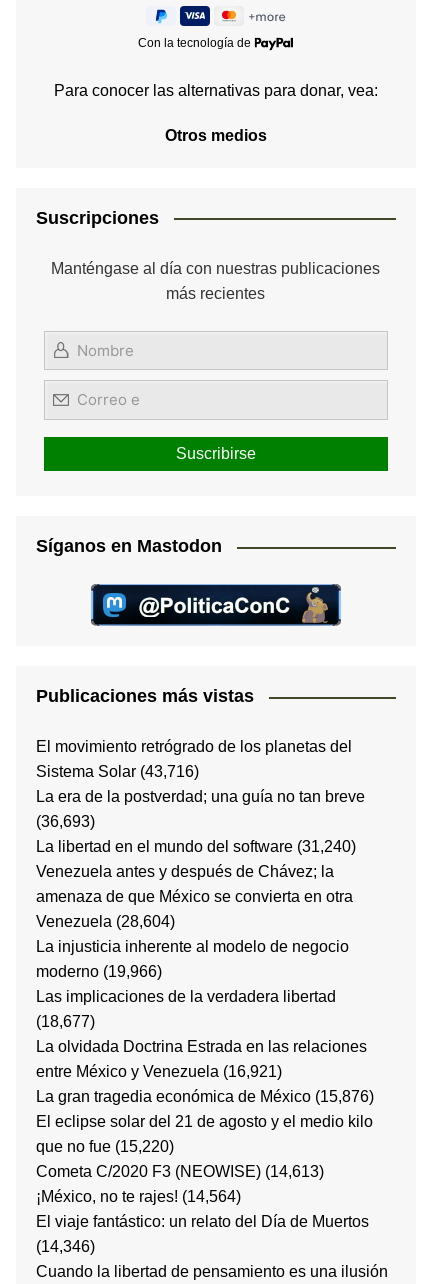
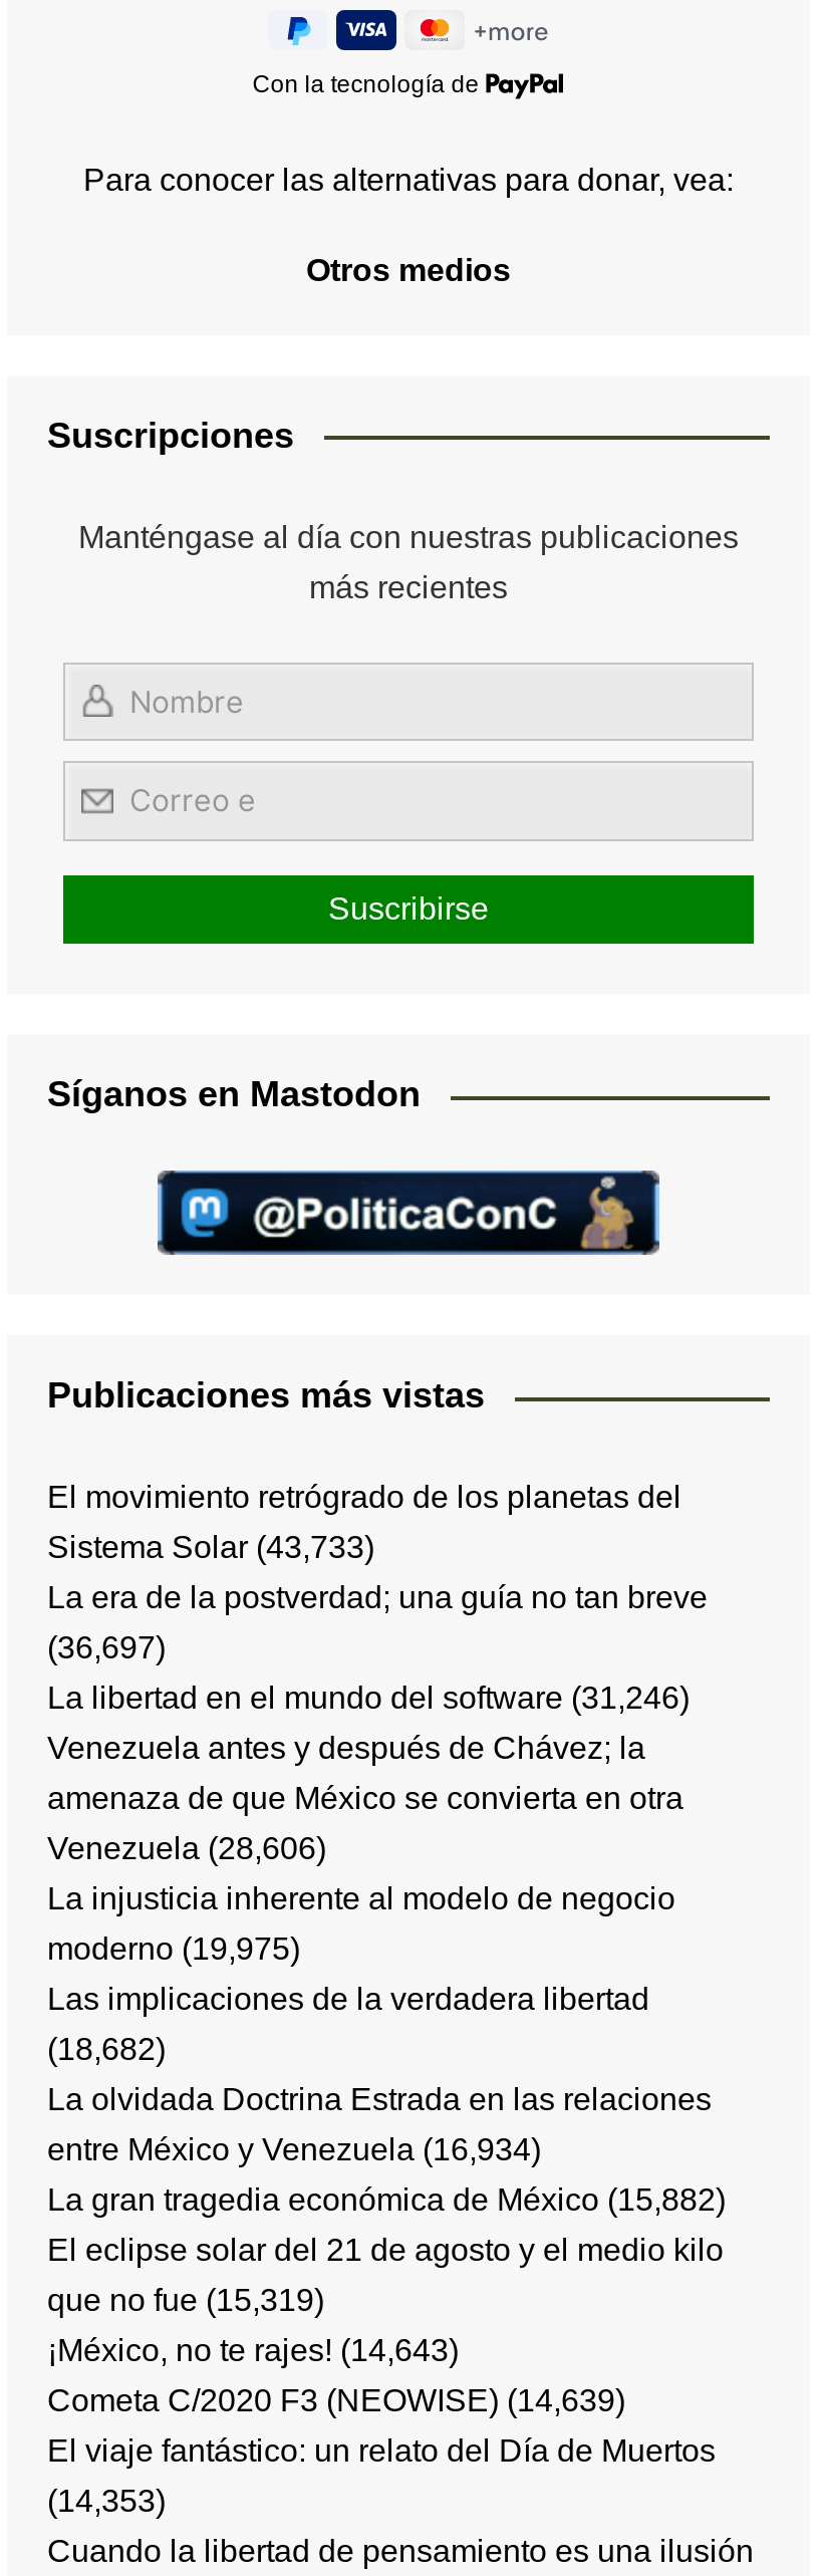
- Sistema Solar (43,716)
+ Sistema Solar (43,733)

- (36,693)
+ (36,697)

- La libertad en el mundo del software (31,240)
+ La libertad en el mundo del software (31,246)

- Venezuela (28,604)
+ Venezuela (28,606)

- moderno (19,966)
+ moderno (19,975)

- (18,677)
+ (18,682)

- entre México y Venezuela (16,921)
+ entre México y Venezuela (16,934)

- La gran tragedia económica de México (15,876)
+ La gran tragedia económica de México (15,882)

- que no fue (15,220)
+ que no fue (15,319)

- Cometa C/2020 F3 (NEOWISE) (14,613)
+ ¡México, no te rajes! (14,643)

- ¡México, no te rajes! (14,564)
+ Cometa C/2020 F3 (NEOWISE) (14,639)

- (14,346)
+ (14,353)
